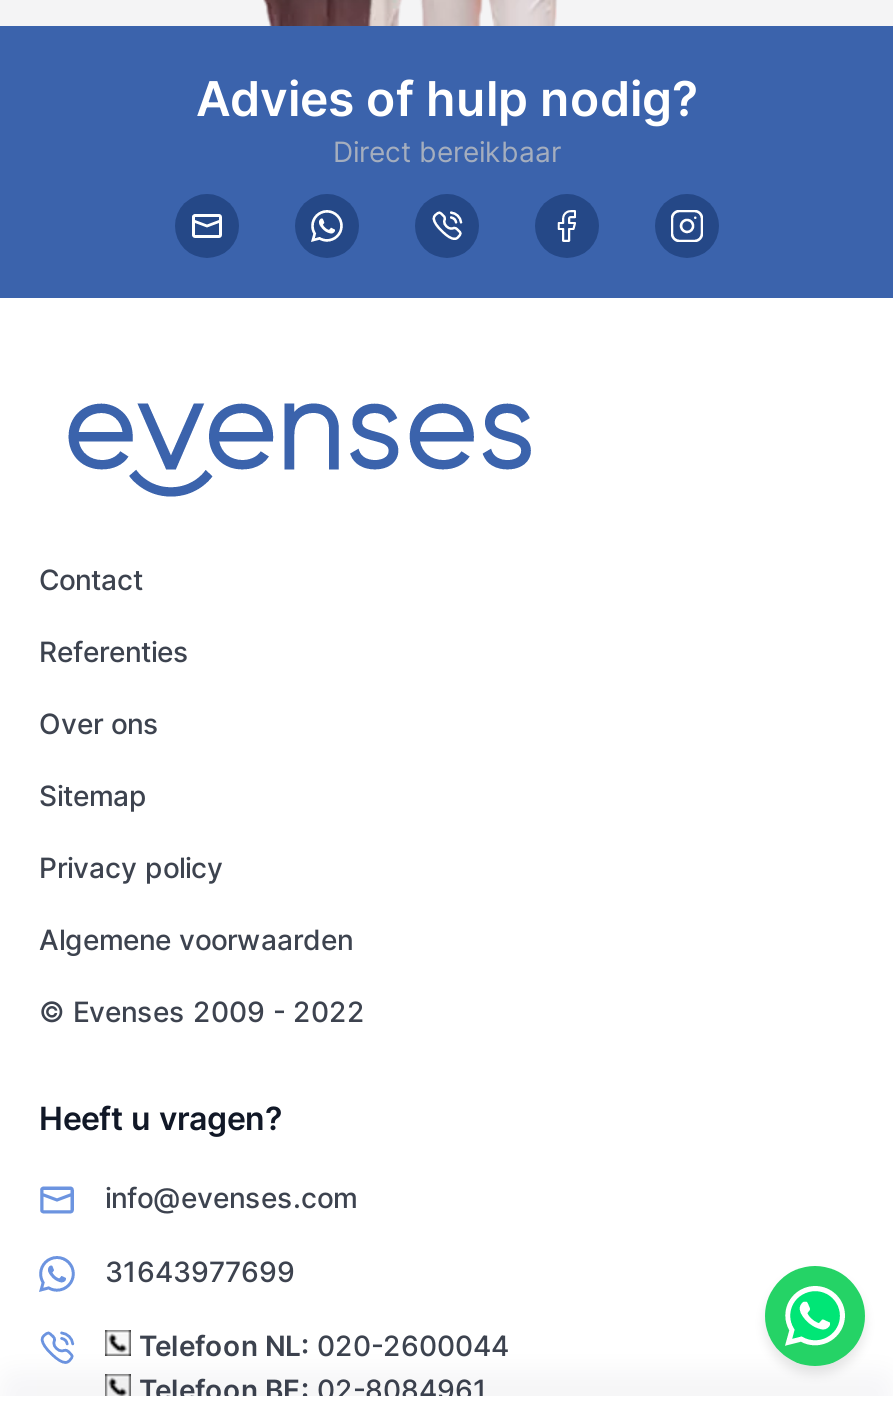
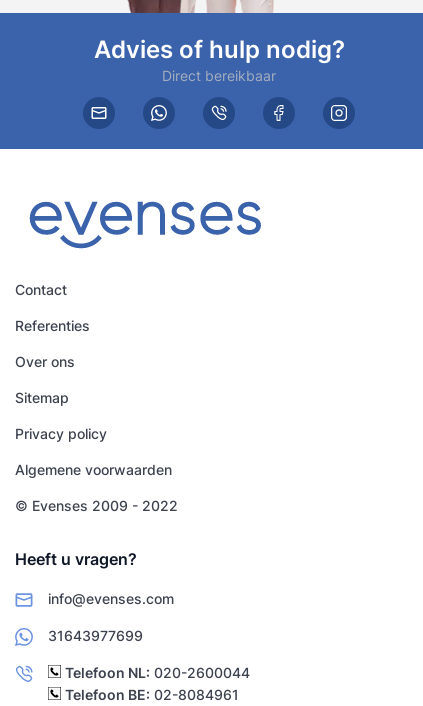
- [image]
